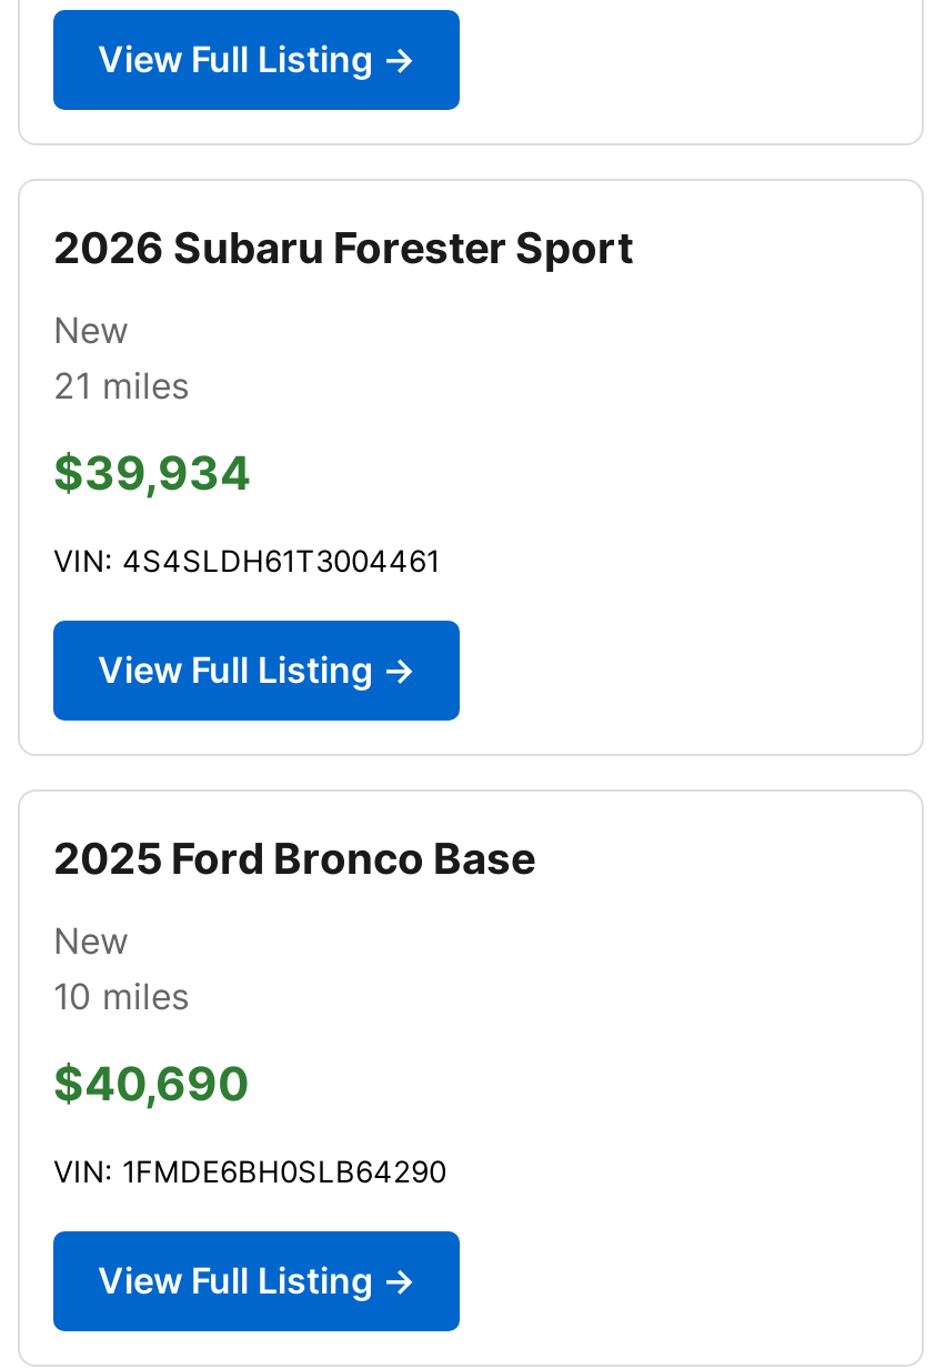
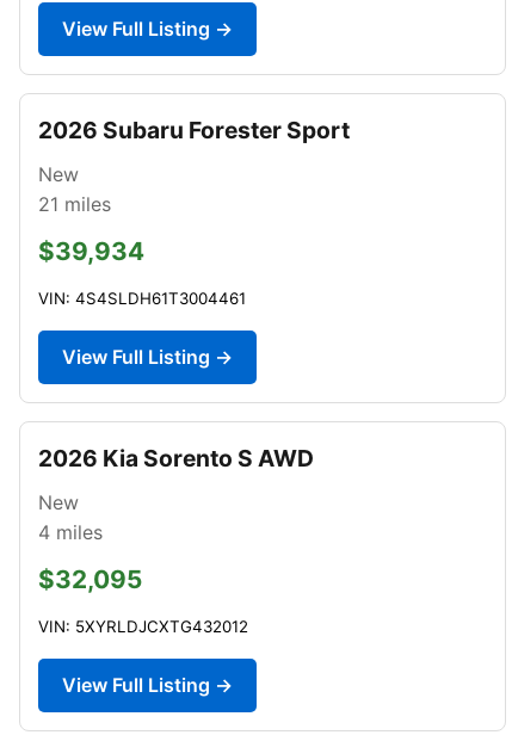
- 2025 Ford Bronco Base
+ 2026 Kia Sorento S AWD

- 10 miles
+ 4 miles

- $40,690
+ $32,095

- VIN: 1FMDE6BH0SLB64290
+ VIN: 5XYRLDJCXTG432012
